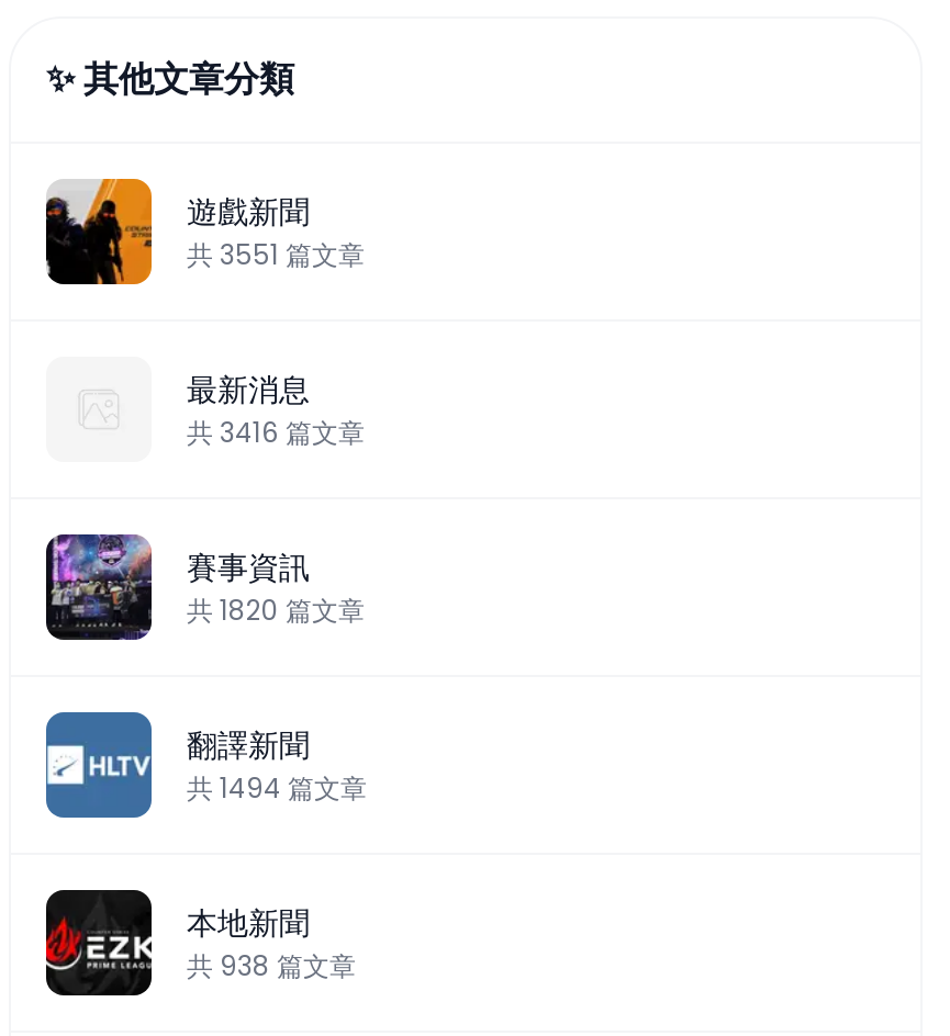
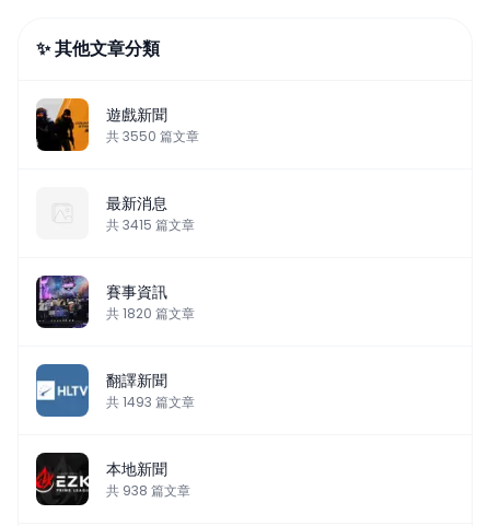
- 共3551篇文章
+ 共3550篇文章

- 共3416篇文章
+ 共3415篇文章

- 共1494篇文章
+ 共1493篇文章
